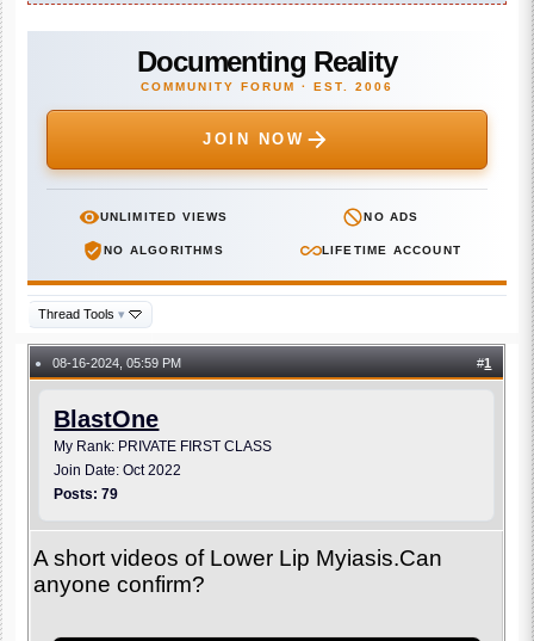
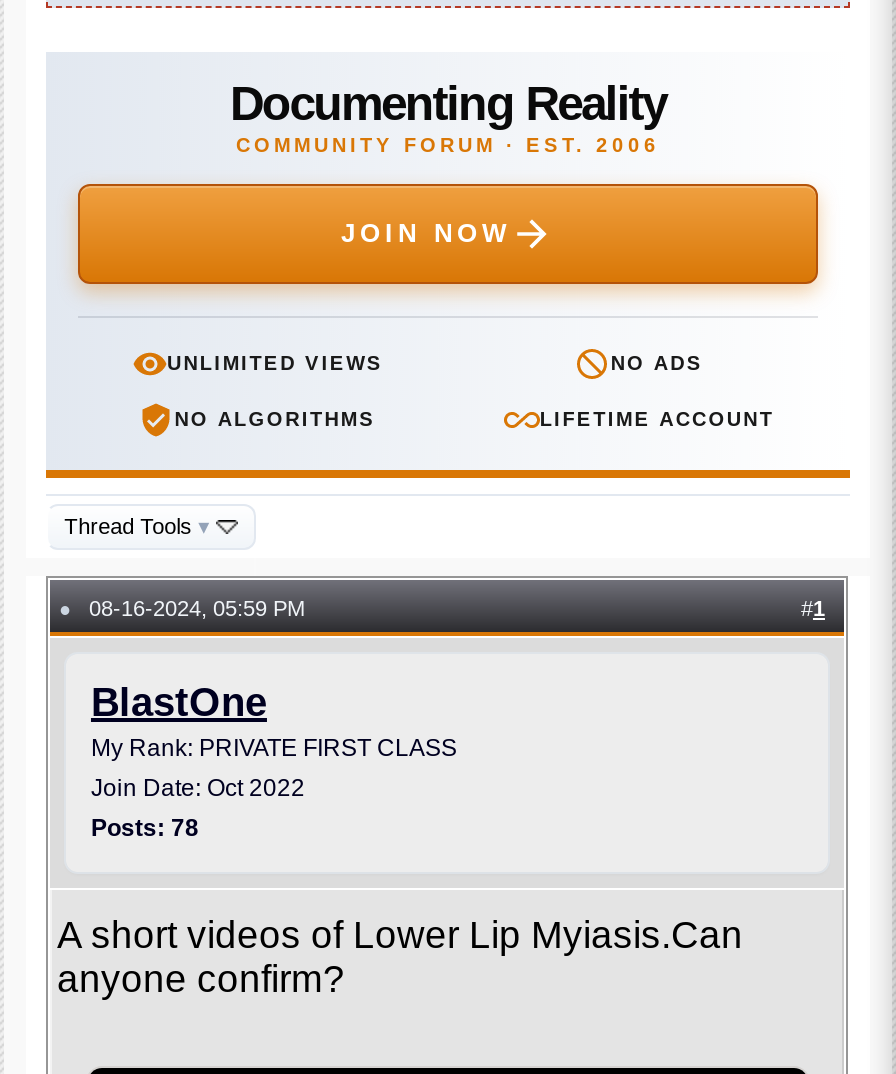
- Posts: 79
+ Posts: 78
